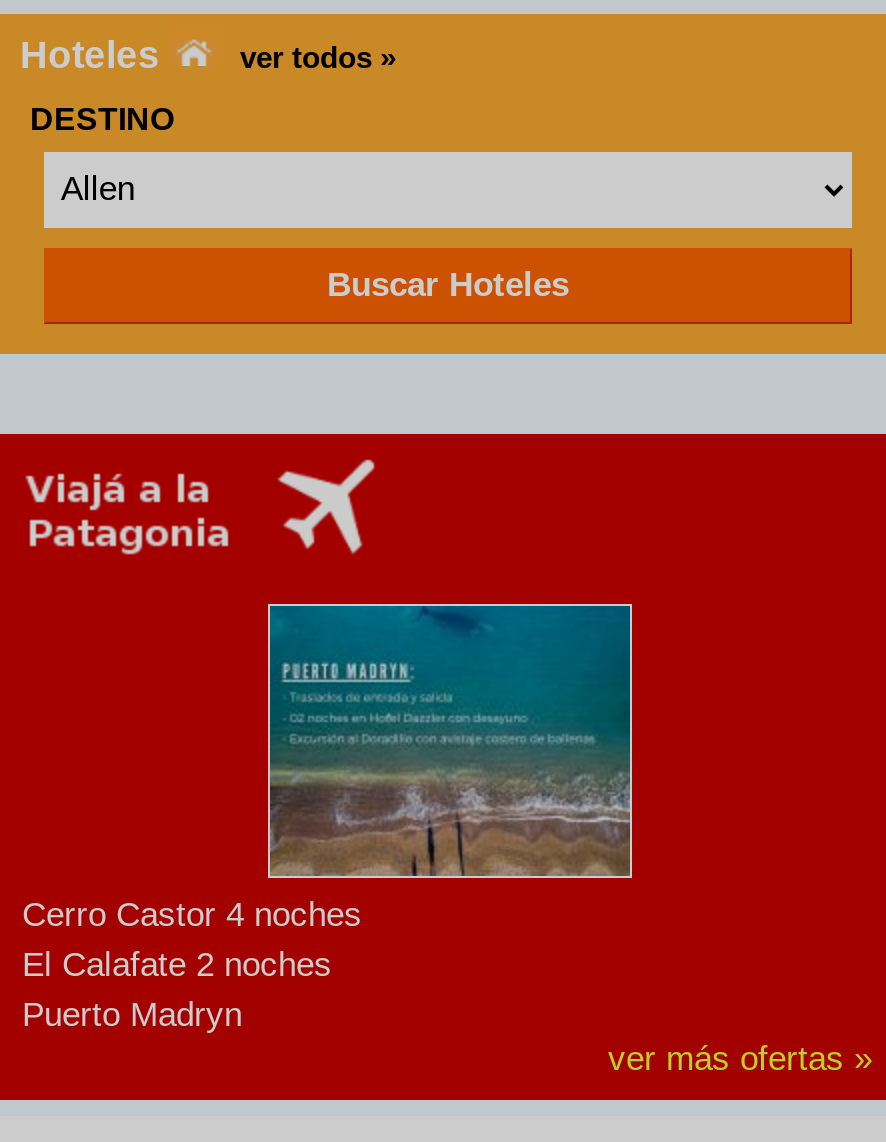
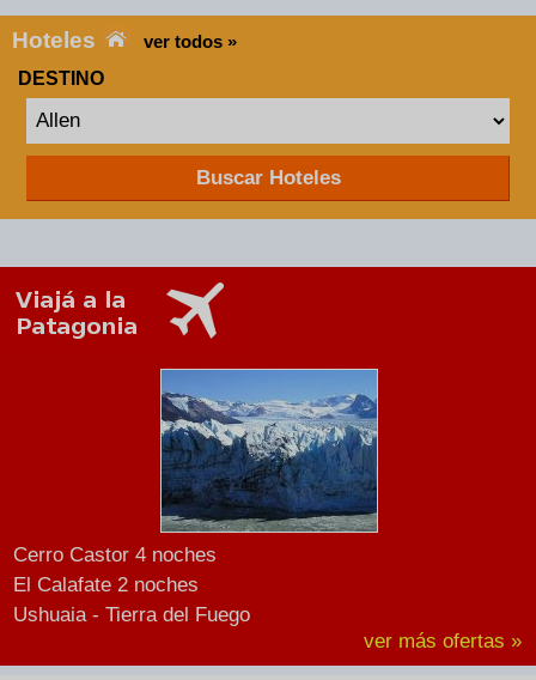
- [image]
+ [image]

- Puerto Madryn
+ Ushuaia - Tierra del Fuego
